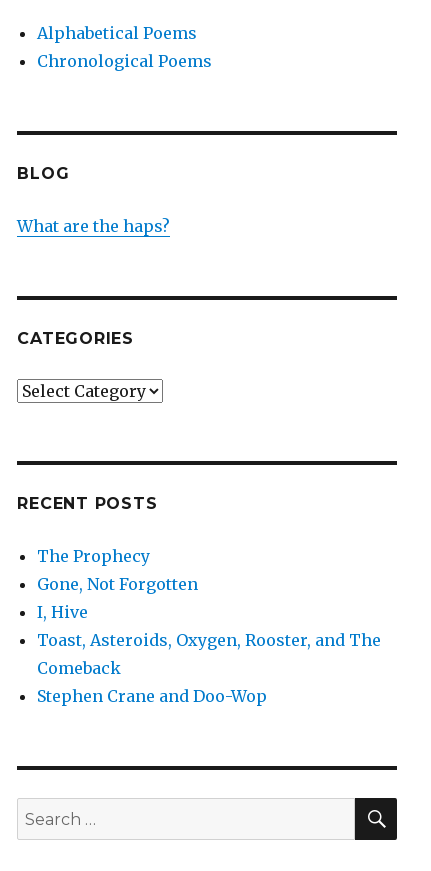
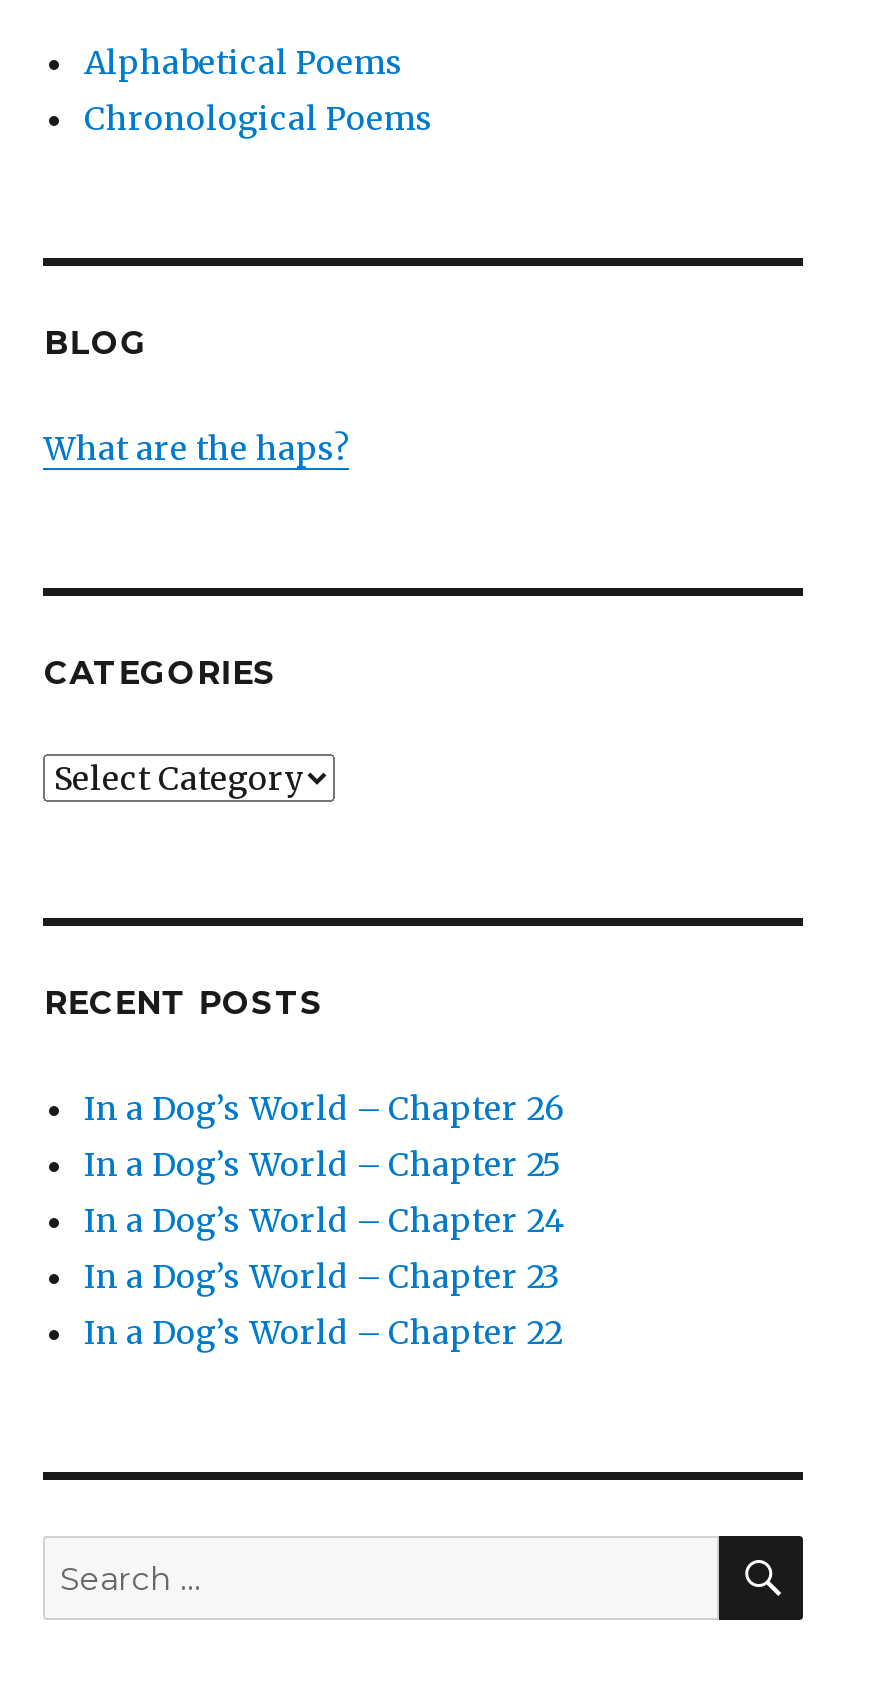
- The Prophecy
- Gone, Not Forgotten
- I, Hive
- Toast, Asteroids, Oxygen, Rooster, and The
- Comeback
- Stephen Crane and Doo-Wop
+ In a Dog’s World – Chapter 26
+ In a Dog’s World – Chapter 25
+ In a Dog’s World – Chapter 24
+ In a Dog’s World – Chapter 23
+ In a Dog’s World – Chapter 22
